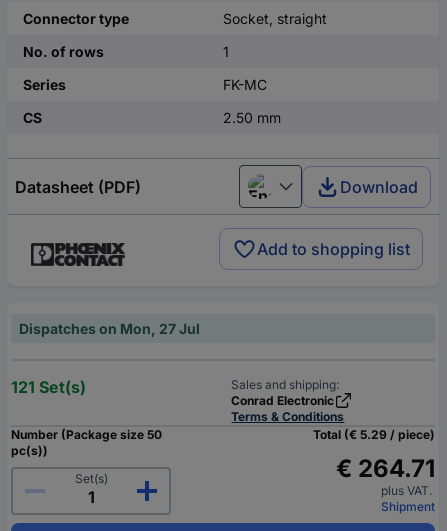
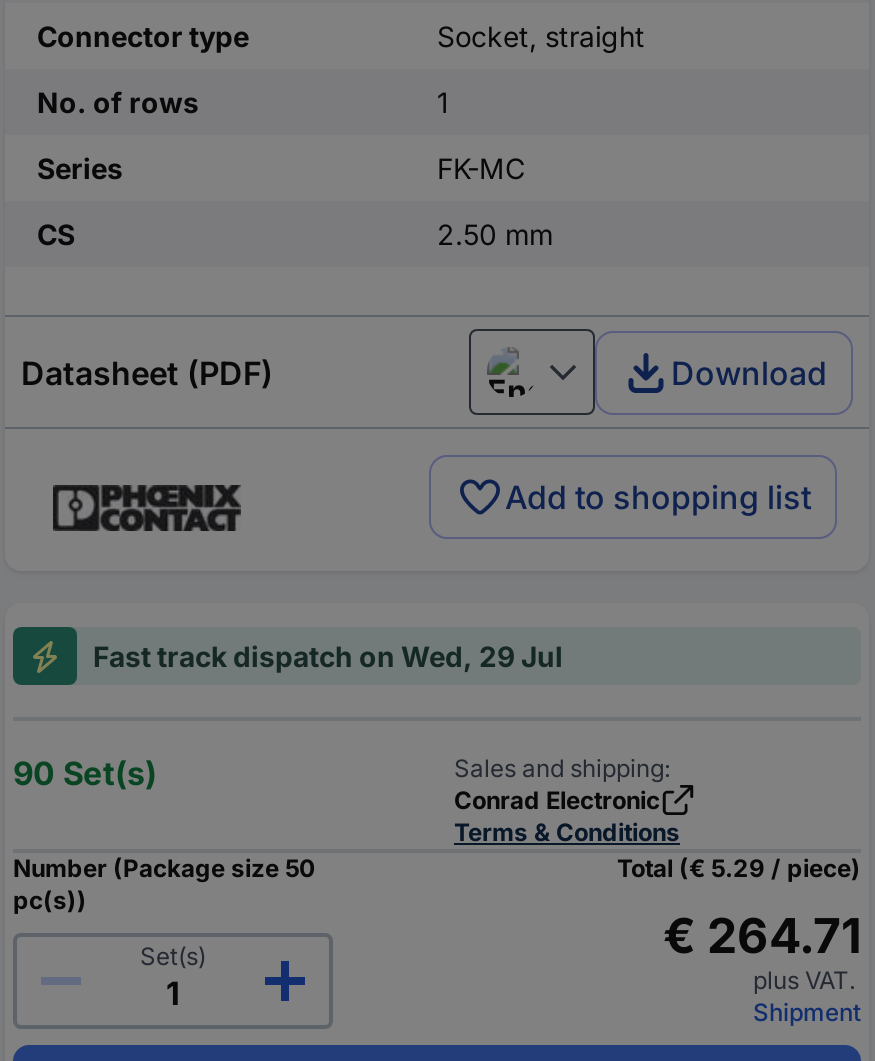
- Dispatches on Mon, 27 Jul
+ Fast track dispatch on Wed, 29 Jul

- 121 Set(s)
+ 90 Set(s)
